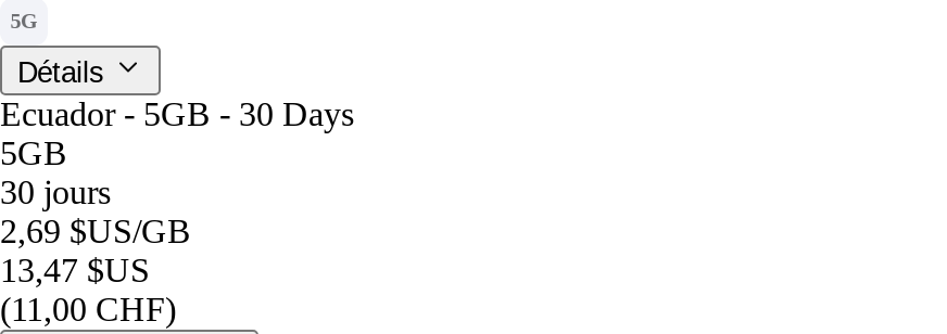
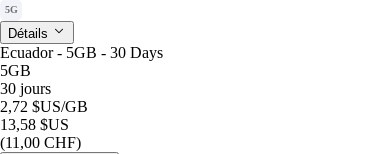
- 2,69 $US/GB
+ 2,72 $US/GB

- 13,47 $US
+ 13,58 $US
